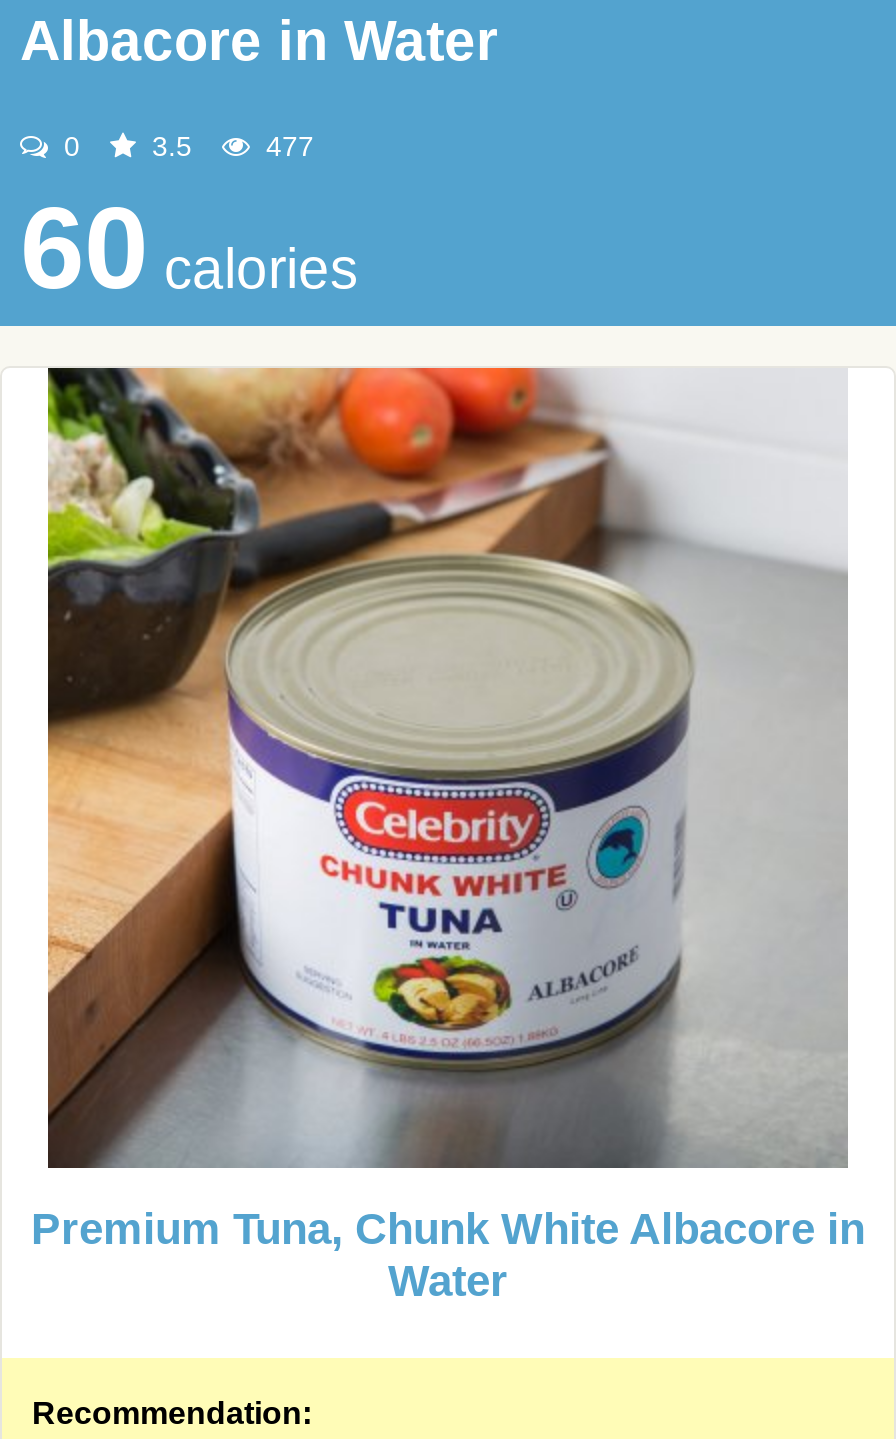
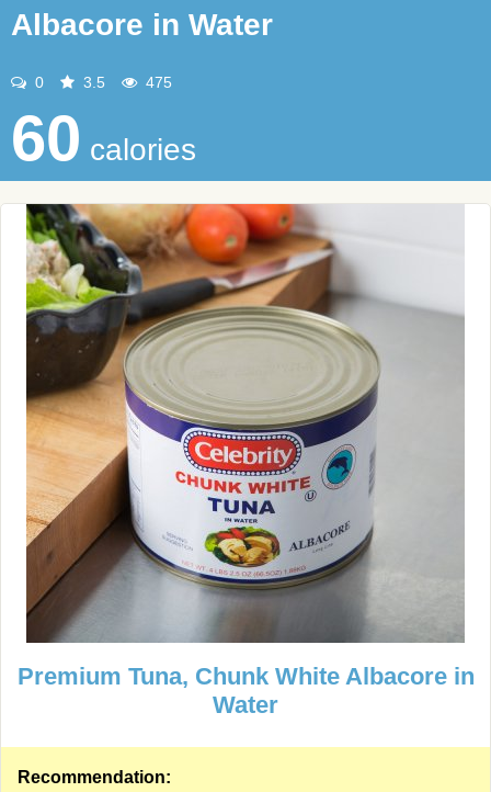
- 477
+ 475
